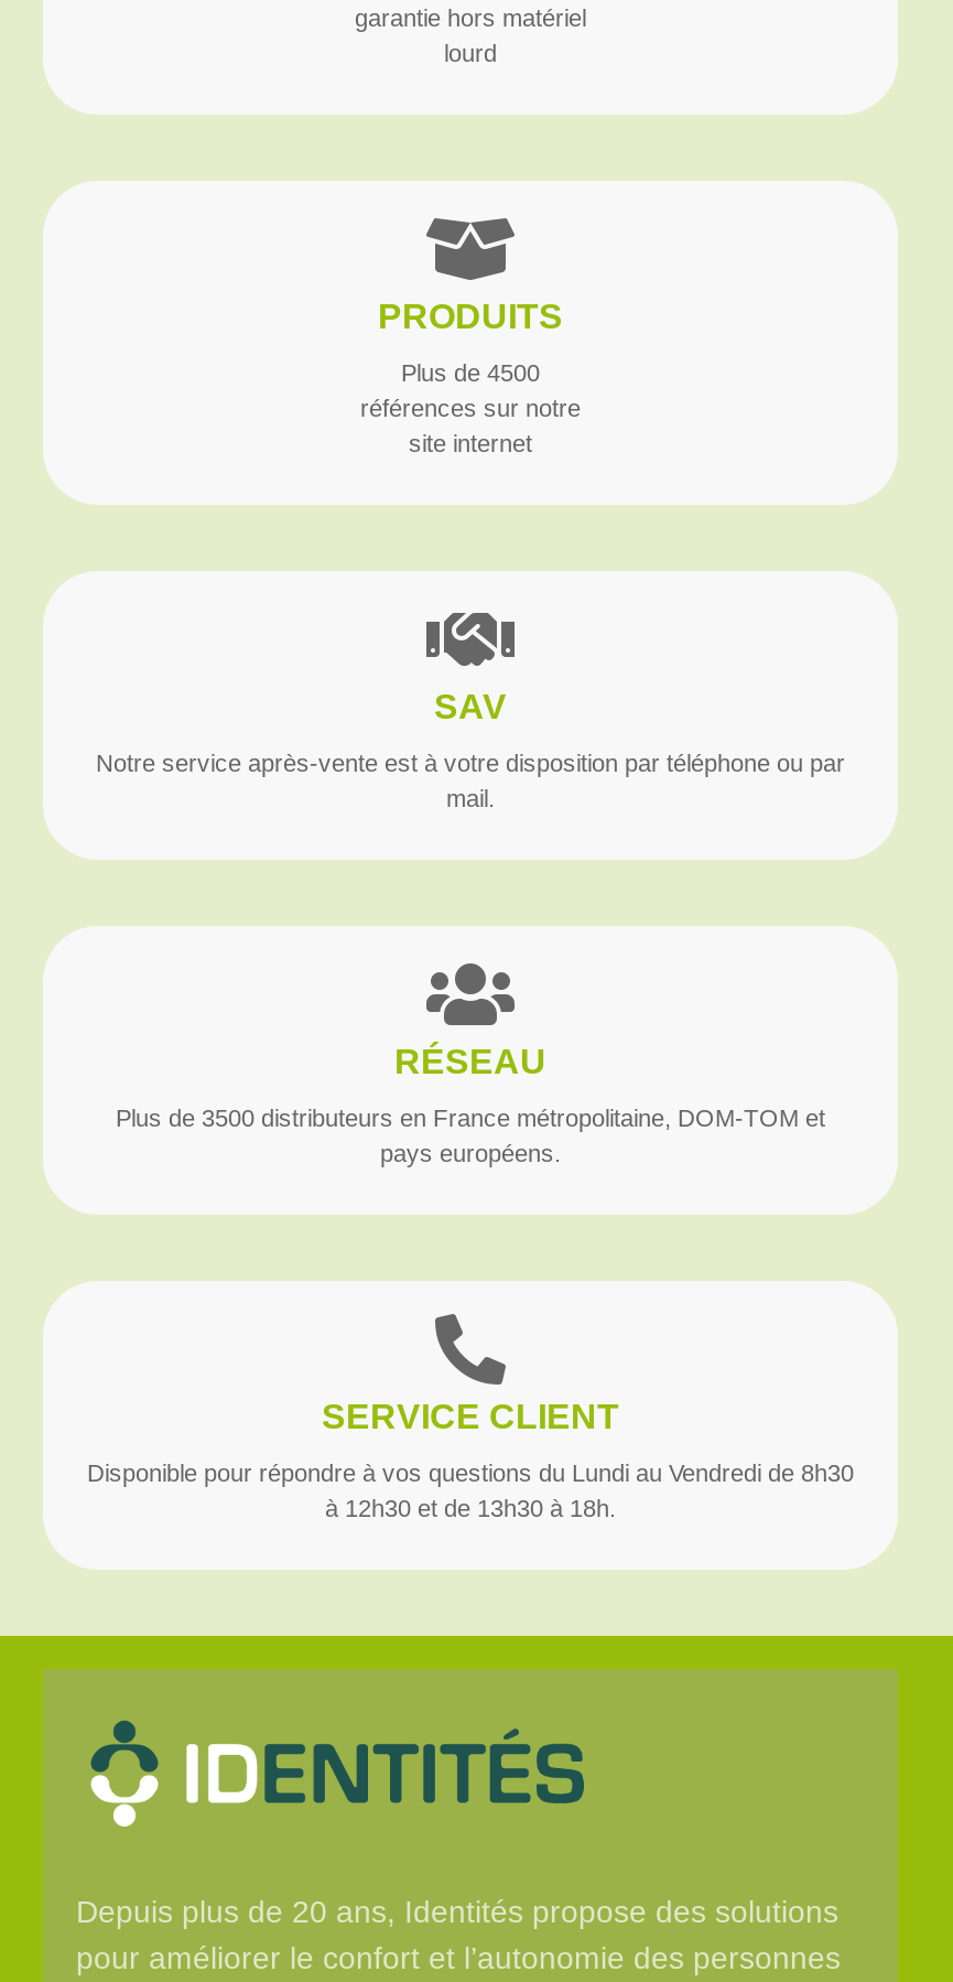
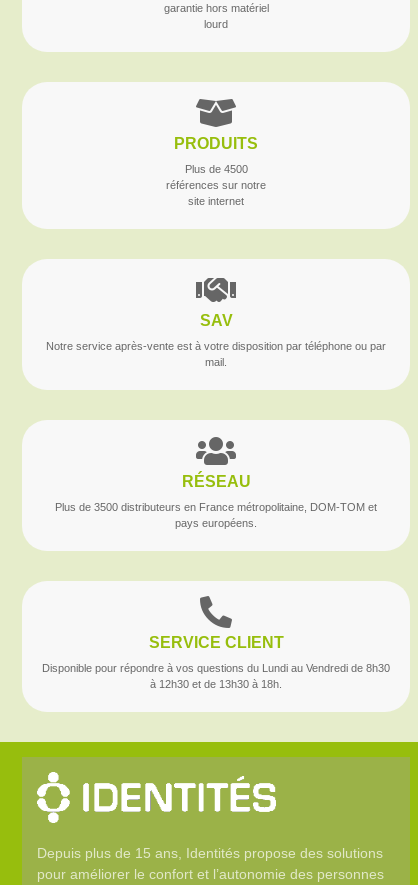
- [image]
- Depuis plus de 20 ans, Identités propose des solutions
+ [image]
+ Depuis plus de 15 ans, Identités propose des solutions

- [image]
+ [image]
